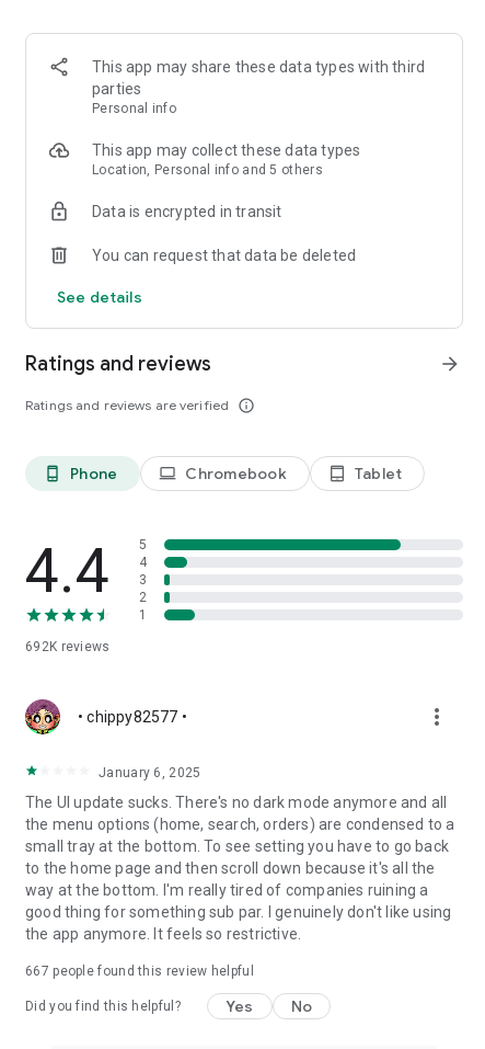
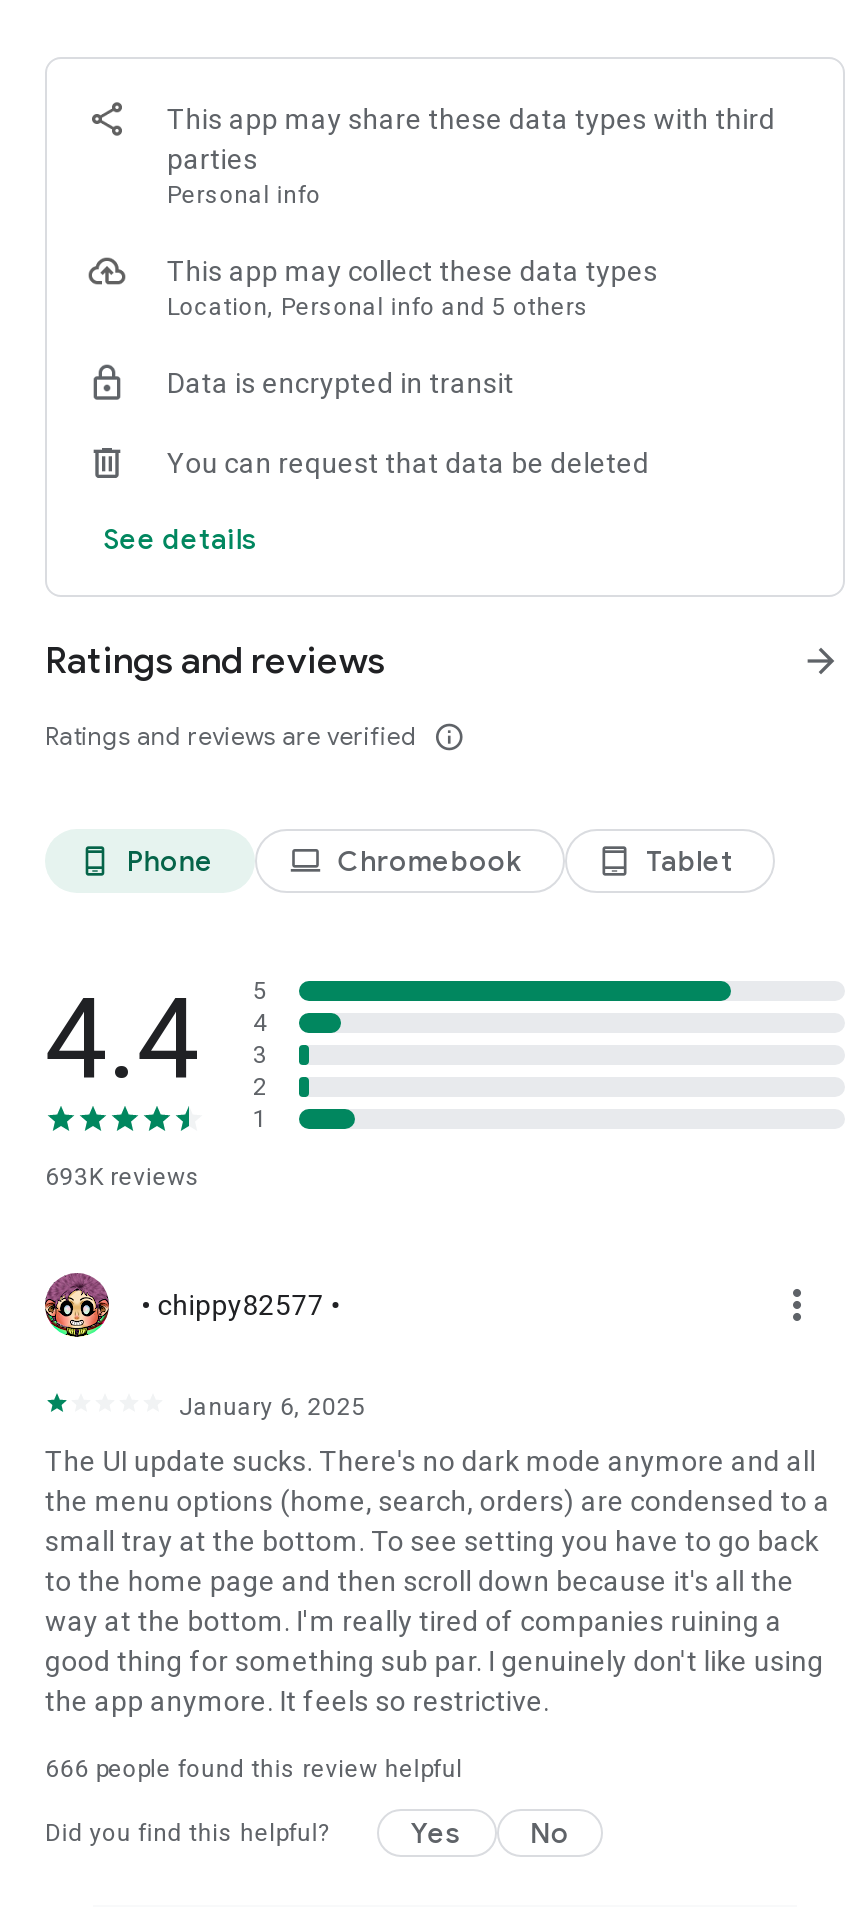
- 692K reviews
+ 693K reviews

- 667 people found this review helpful
+ 666 people found this review helpful
